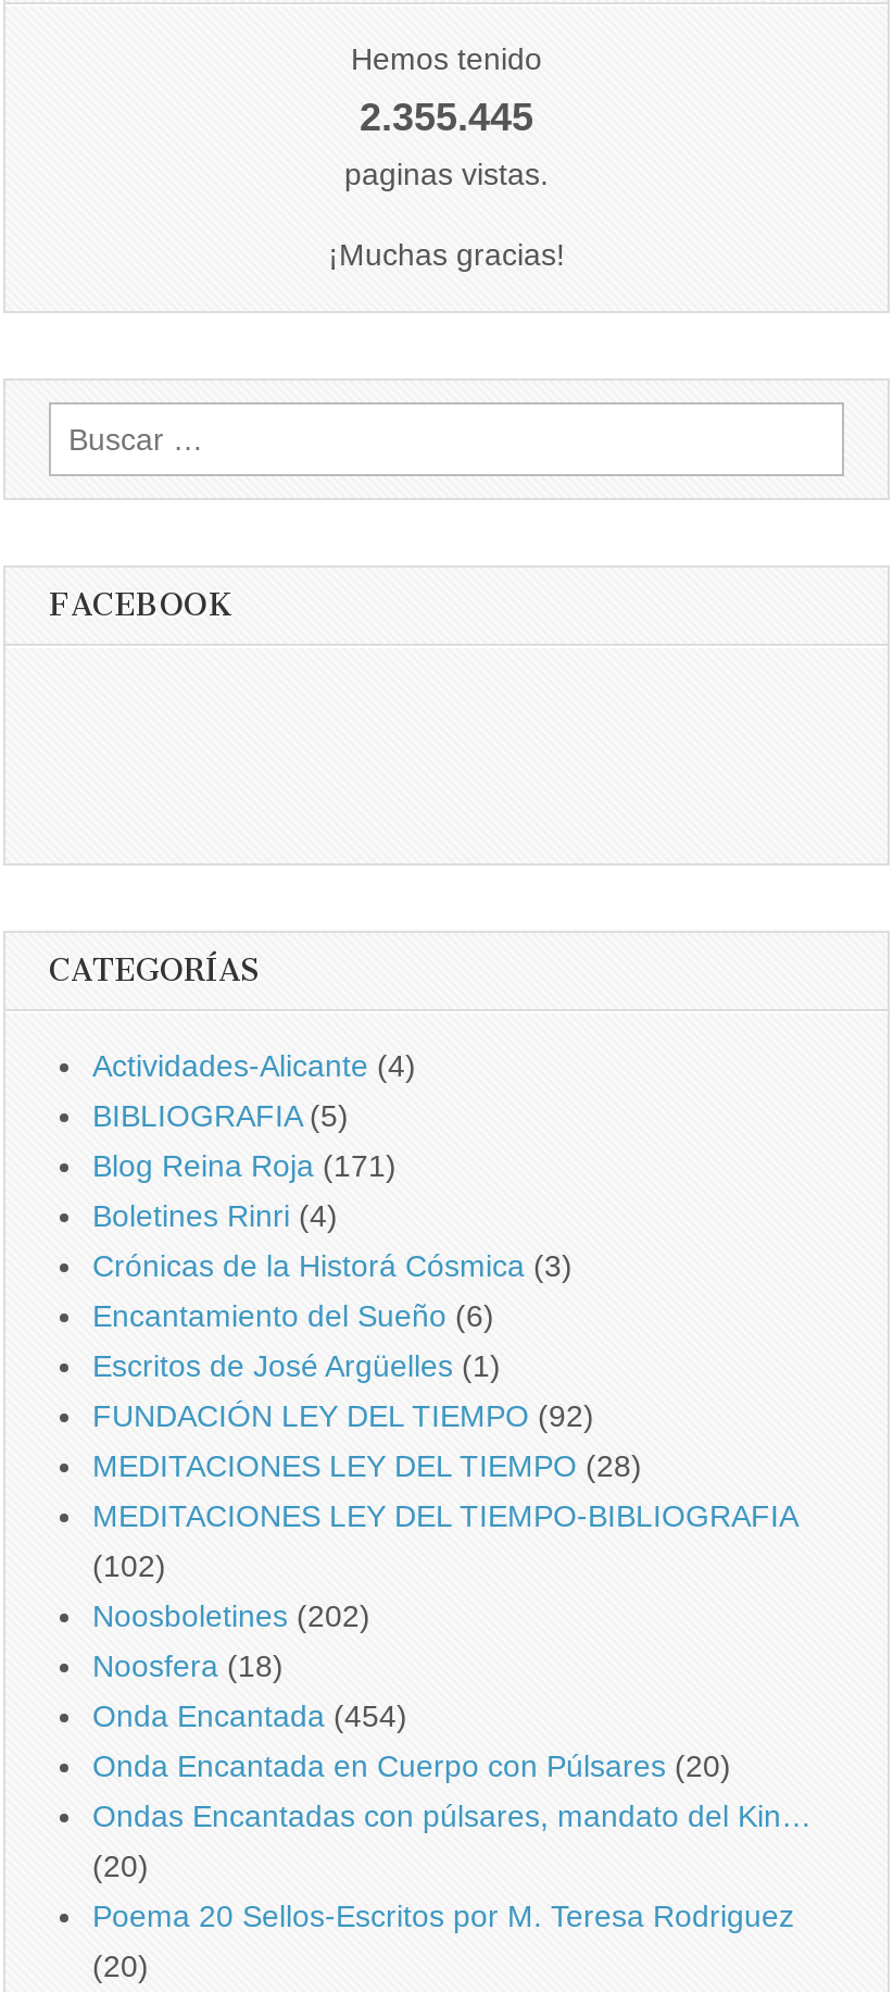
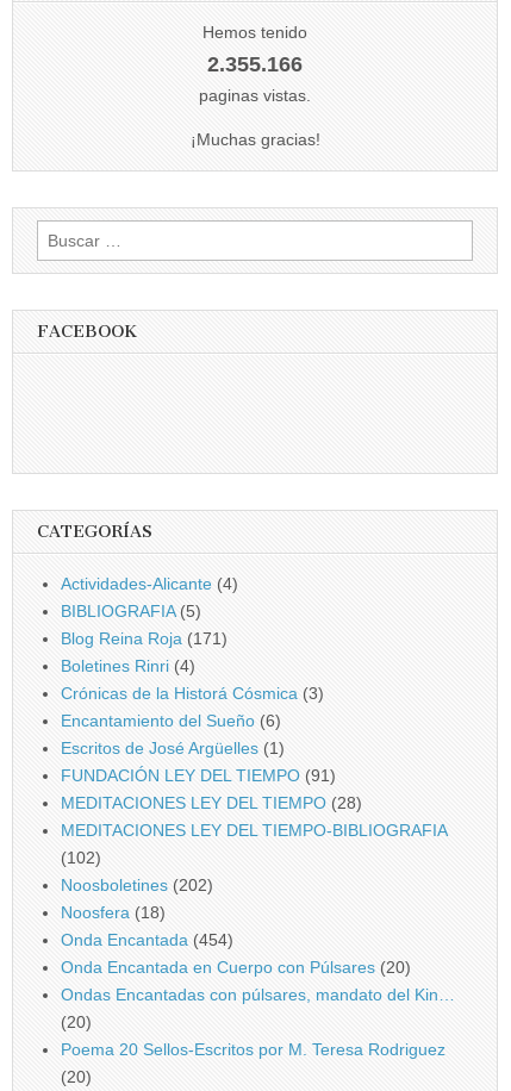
- 2.355.445
+ 2.355.166

- FUNDACIÓN LEY DEL TIEMPO (92)
+ FUNDACIÓN LEY DEL TIEMPO (91)
